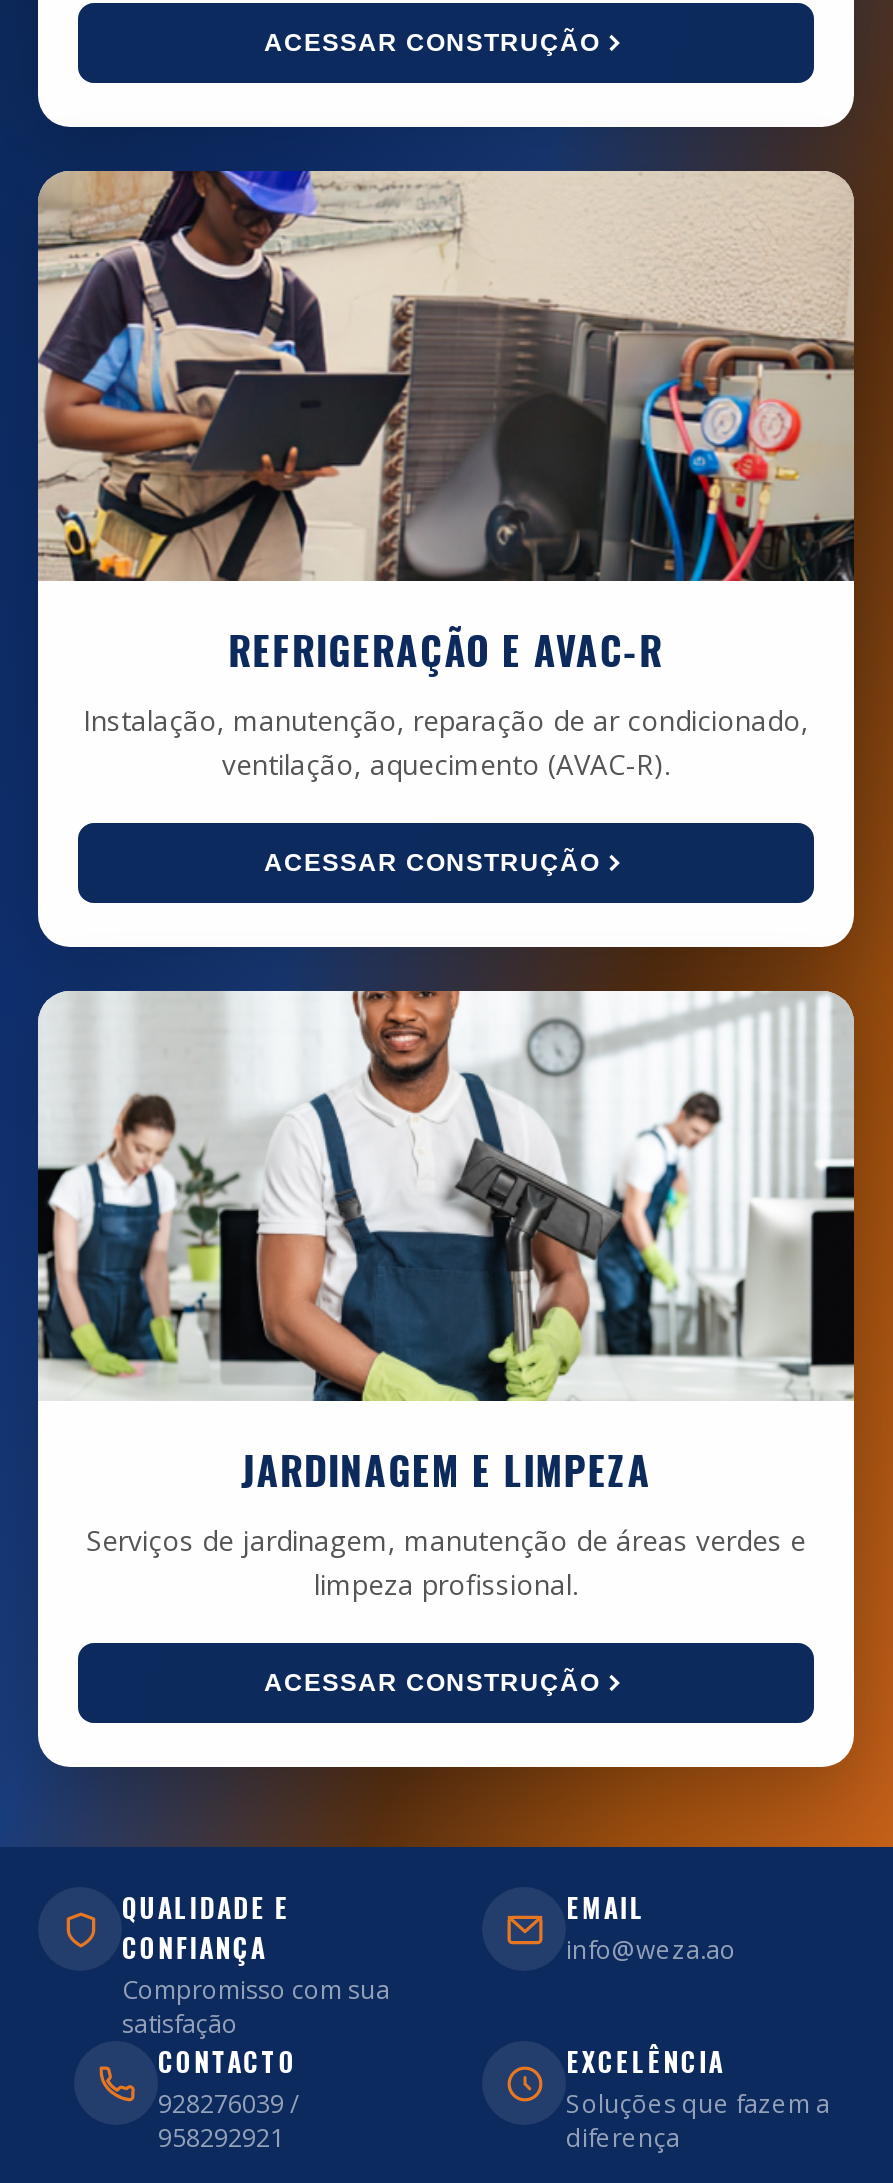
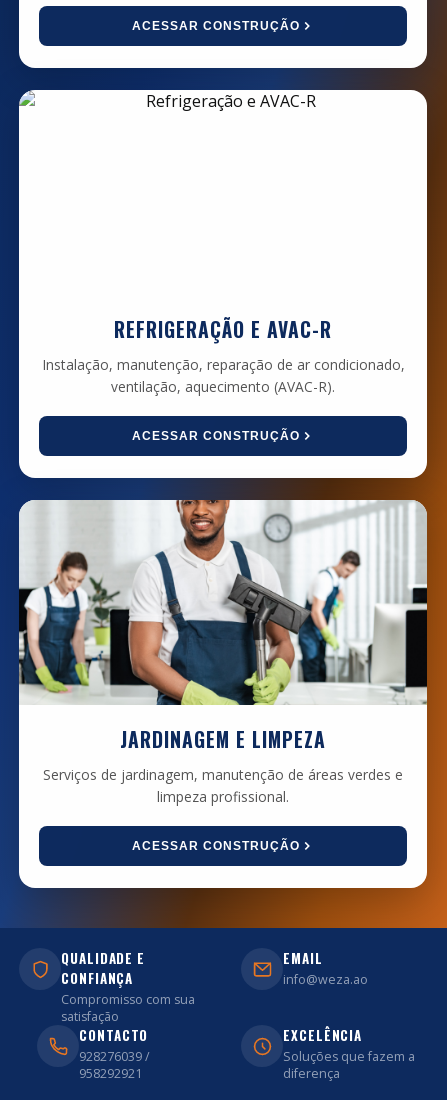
- [image]
